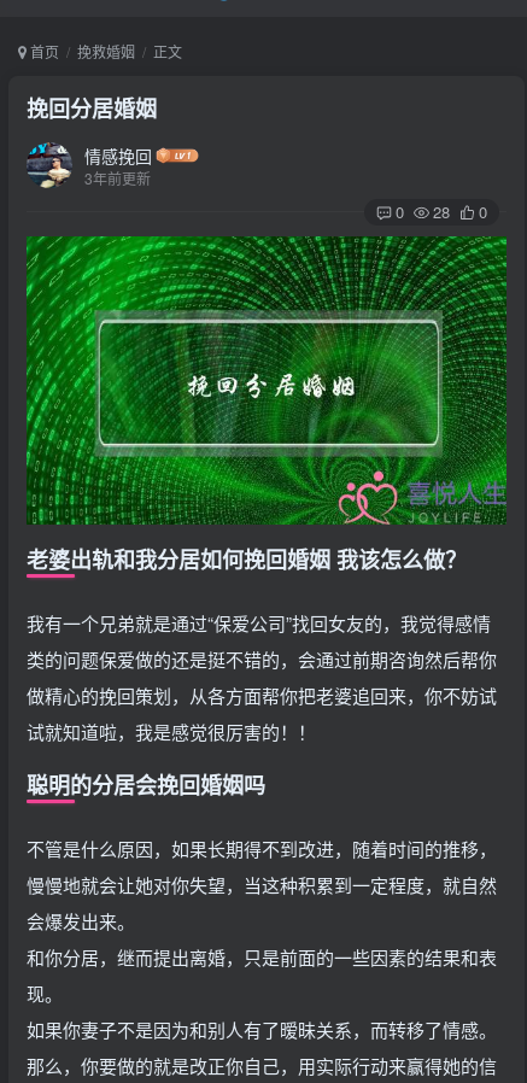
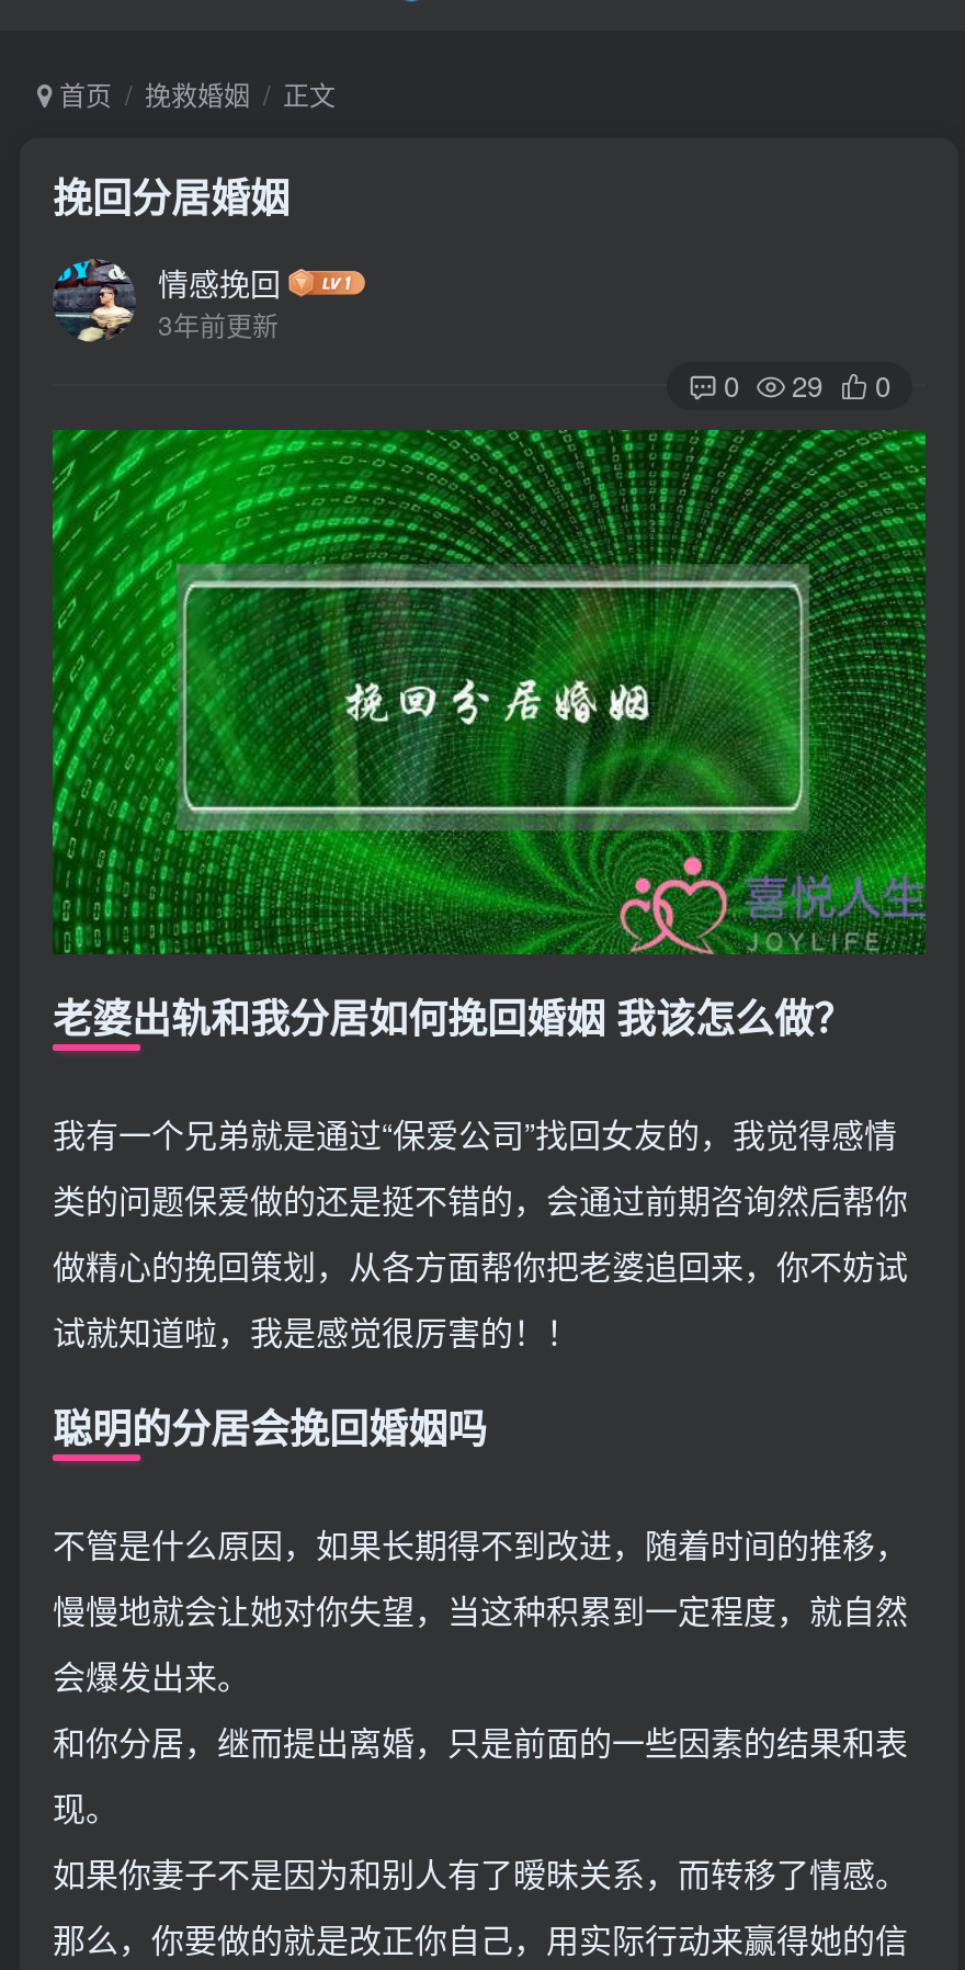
- 0 28 0
+ 0 29 0
